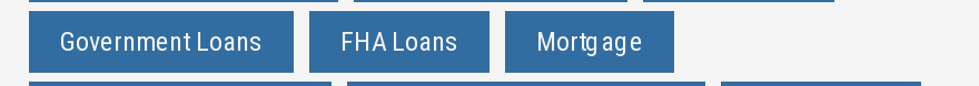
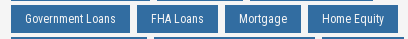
+ Home Equity
